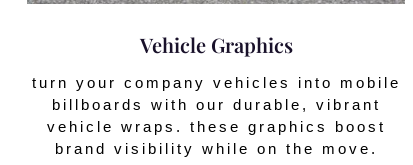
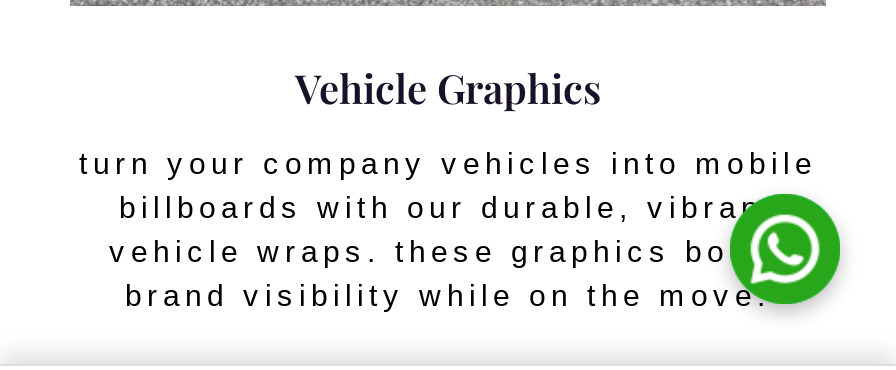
+ [image]
